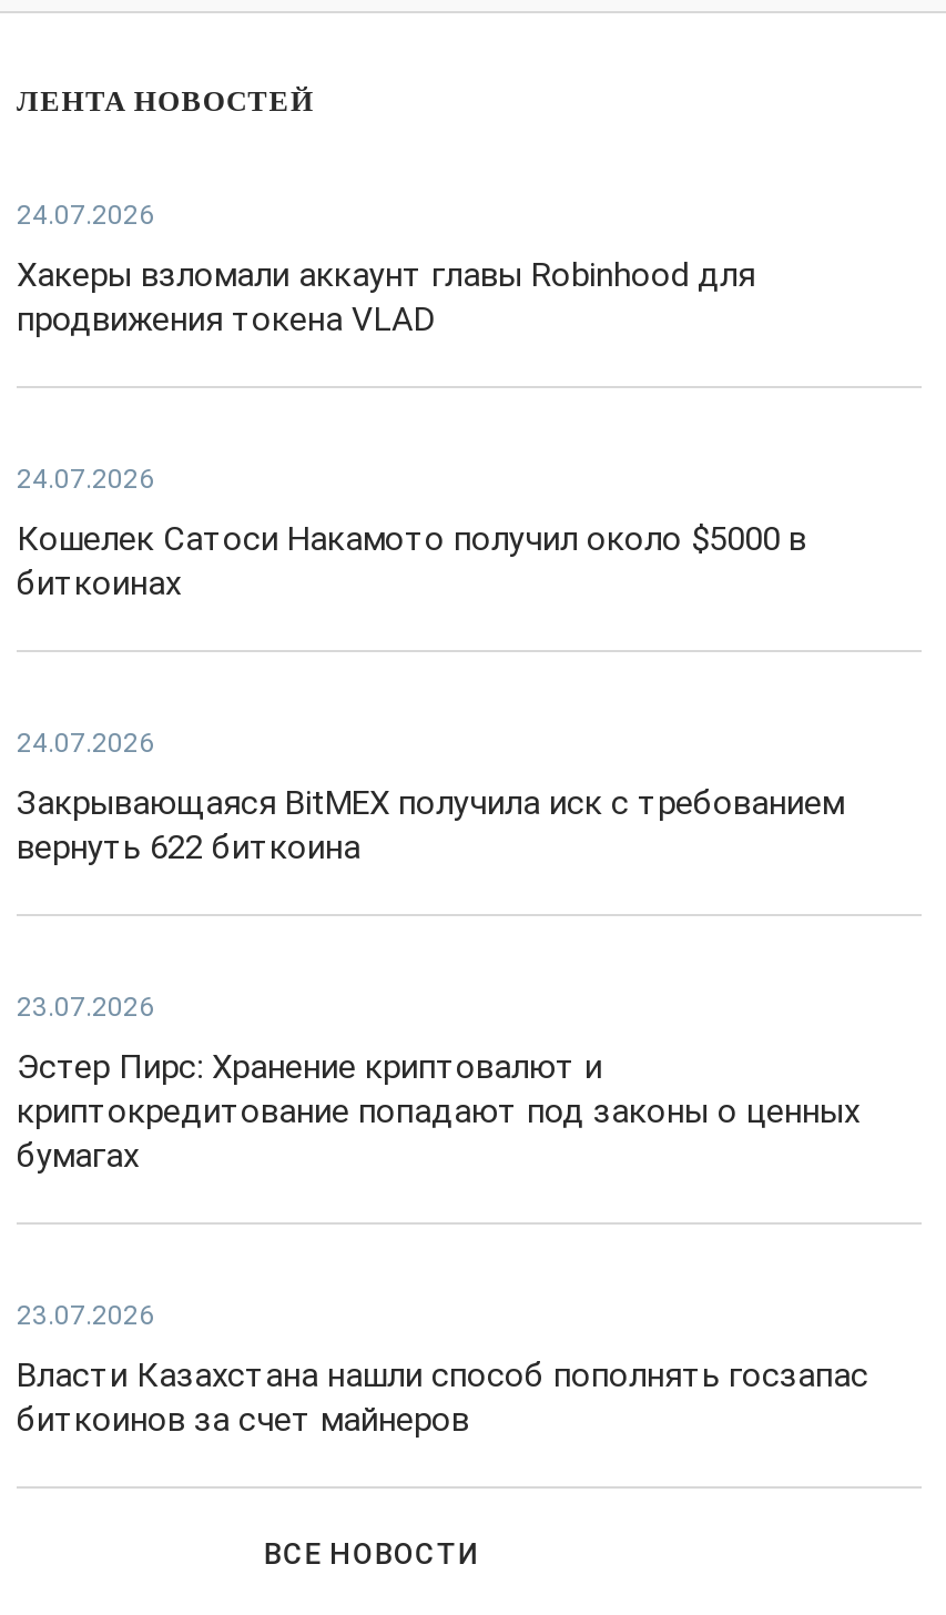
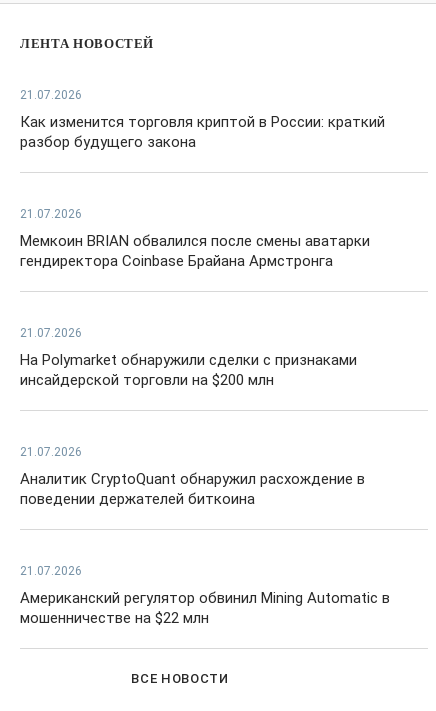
- 24.07.2026
+ 21.07.2026

- Хакеры взломали аккаунт главы Robinhood для
- продвижения токена VLAD
+ Как изменится торговля криптой в России: краткий
+ разбор будущего закона

- 24.07.2026
+ 21.07.2026

- Кошелек Сатоси Накамото получил около $5000 в
- биткоинах
+ Мемкоин BRIAN обвалился после смены аватарки
+ гендиректора Coinbase Брайана Армстронга

- 24.07.2026
+ 21.07.2026

- Закрывающаяся BitMEX получила иск с требованием
- вернуть 622 биткоина
+ На Polymarket обнаружили сделки с признаками
+ инсайдерской торговли на $200 млн

- 23.07.2026
+ 21.07.2026

- Эстер Пирс: Хранение криптовалют и
- криптокредитование попадают под законы о ценных
- бумагах
+ Аналитик CryptoQuant обнаружил расхождение в
+ поведении держателей биткоина

- 23.07.2026
+ 21.07.2026

- Власти Казахстана нашли способ пополнять госзапас
- биткоинов за счет майнеров
+ Американский регулятор обвинил Mining Automatic в
+ мошенничестве на $22 млн
